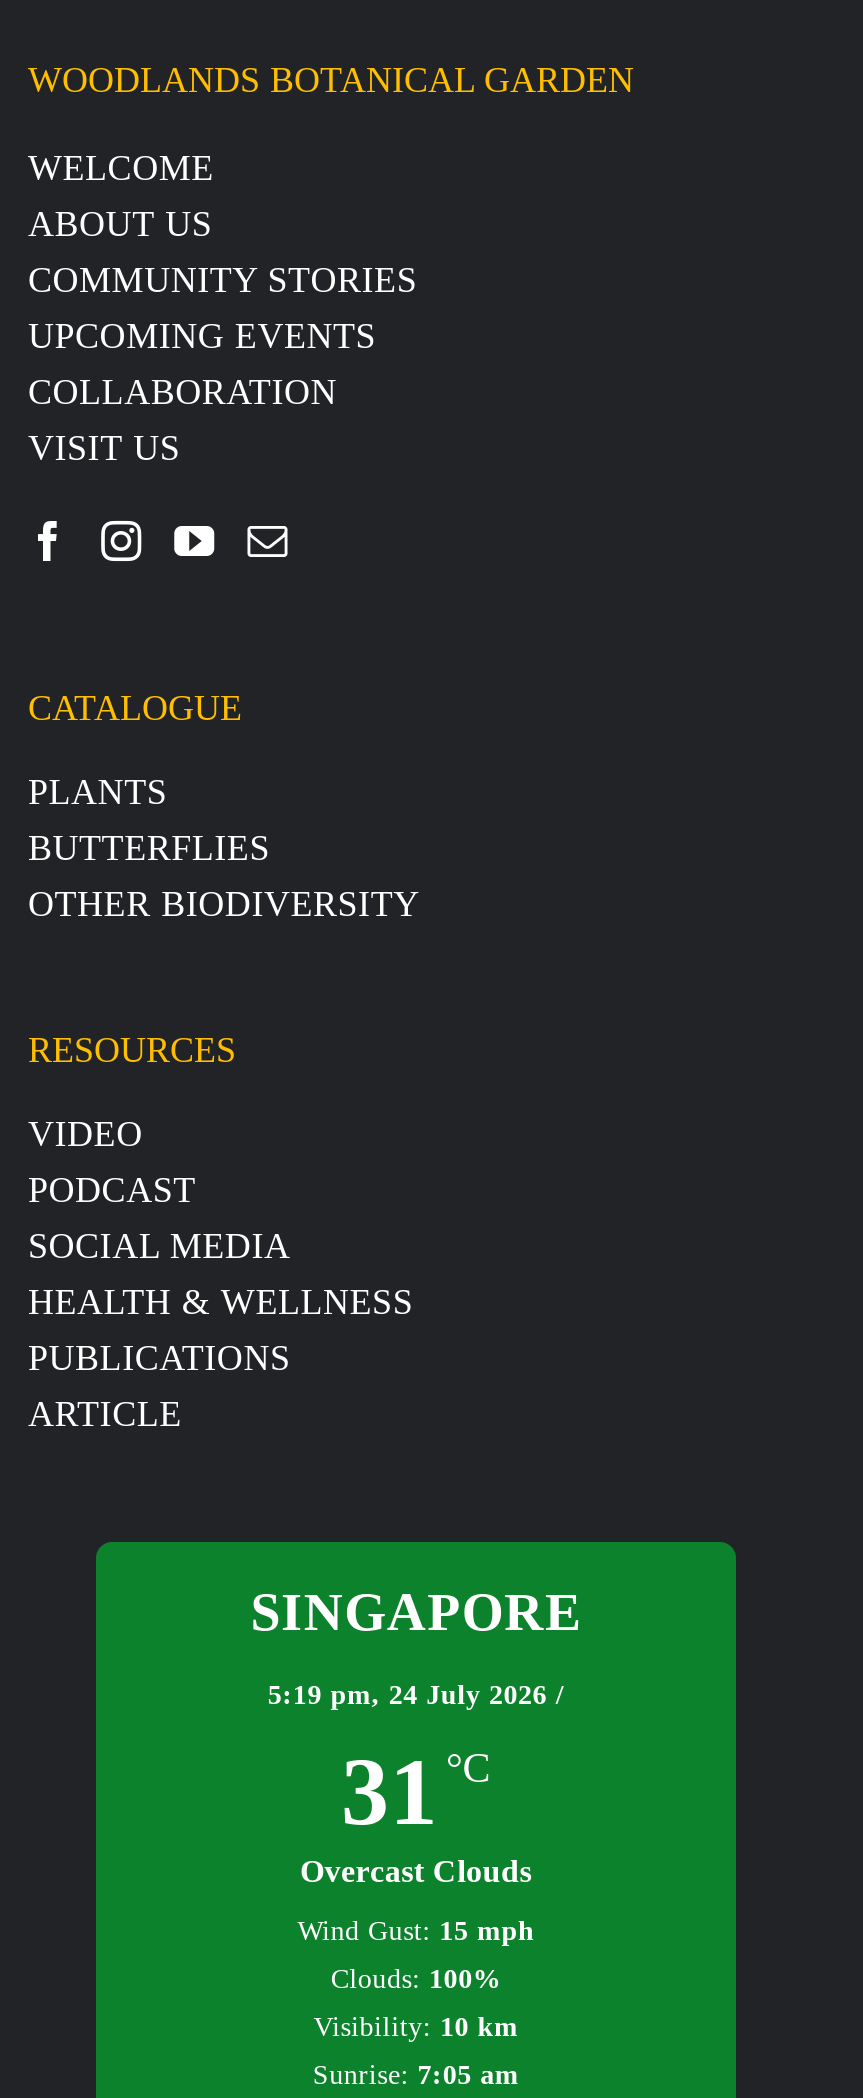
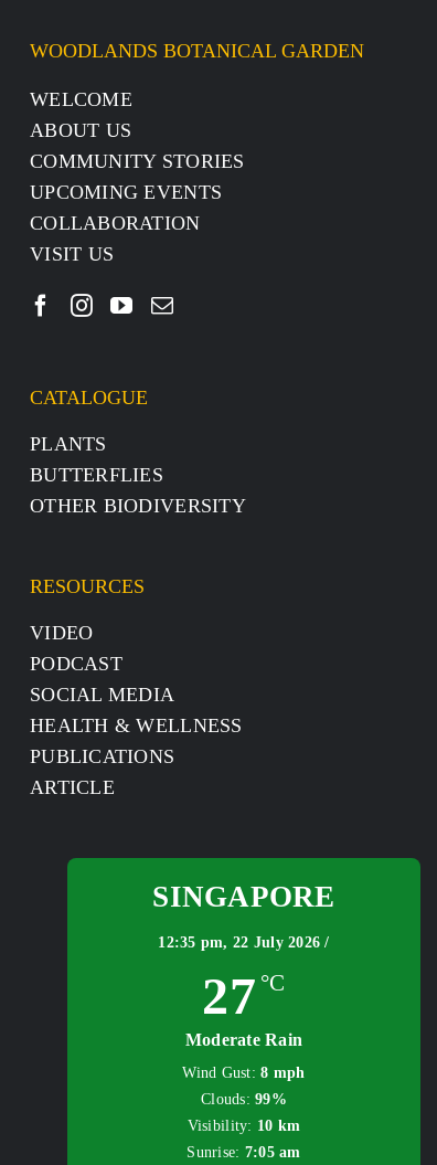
- 5:19 pm, 24 July 2026 /
- 31 °C
- Overcast Clouds
+ 12:35 pm, 22 July 2026 /
+ 27 °C
+ Moderate Rain

- Wind Gust: 15 mph
+ Wind Gust: 8 mph

- Clouds: 100%
+ Clouds: 99%
